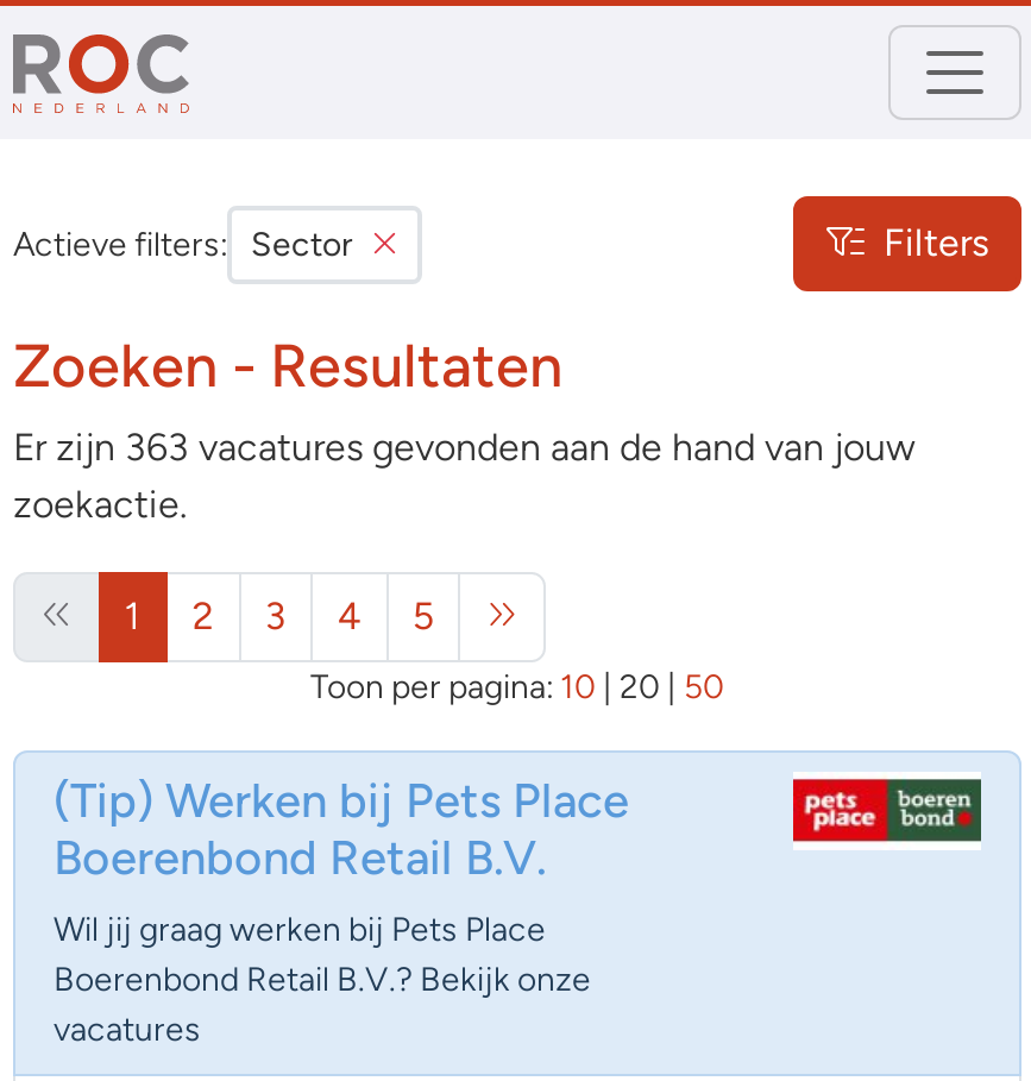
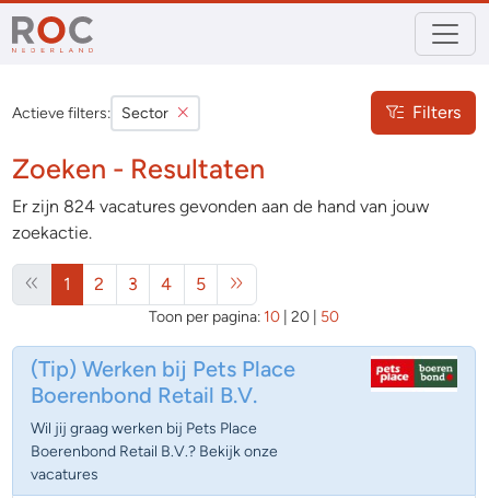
- Er zijn 363 vacatures gevonden aan de hand van jouw
+ Er zijn 824 vacatures gevonden aan de hand van jouw
